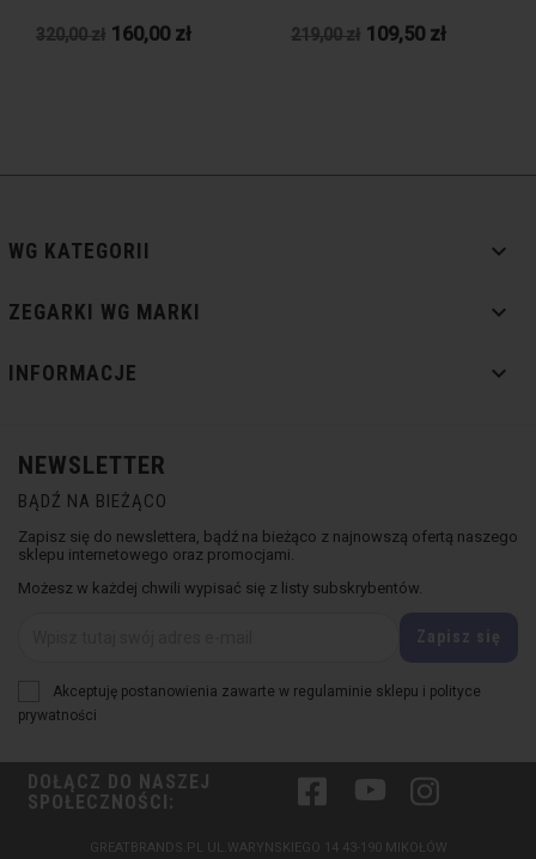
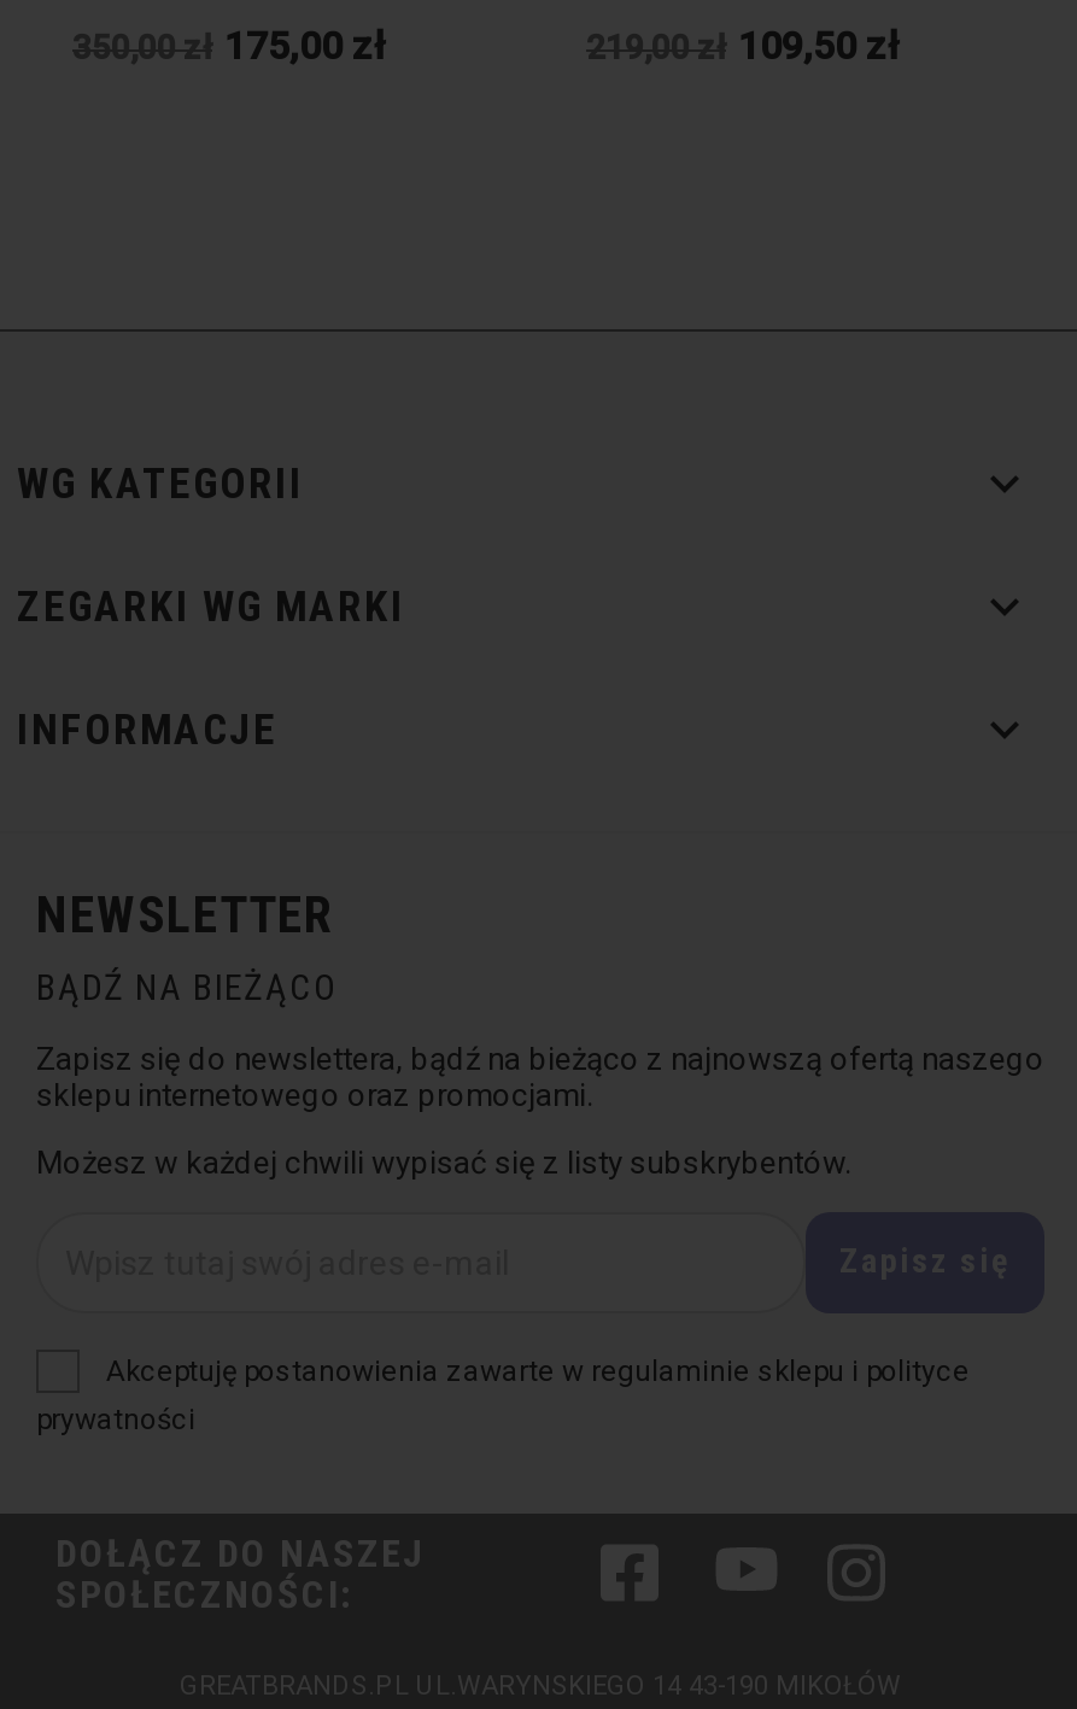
- 320,00 zł 160,00 zł
+ 350,00 zł 175,00 zł
